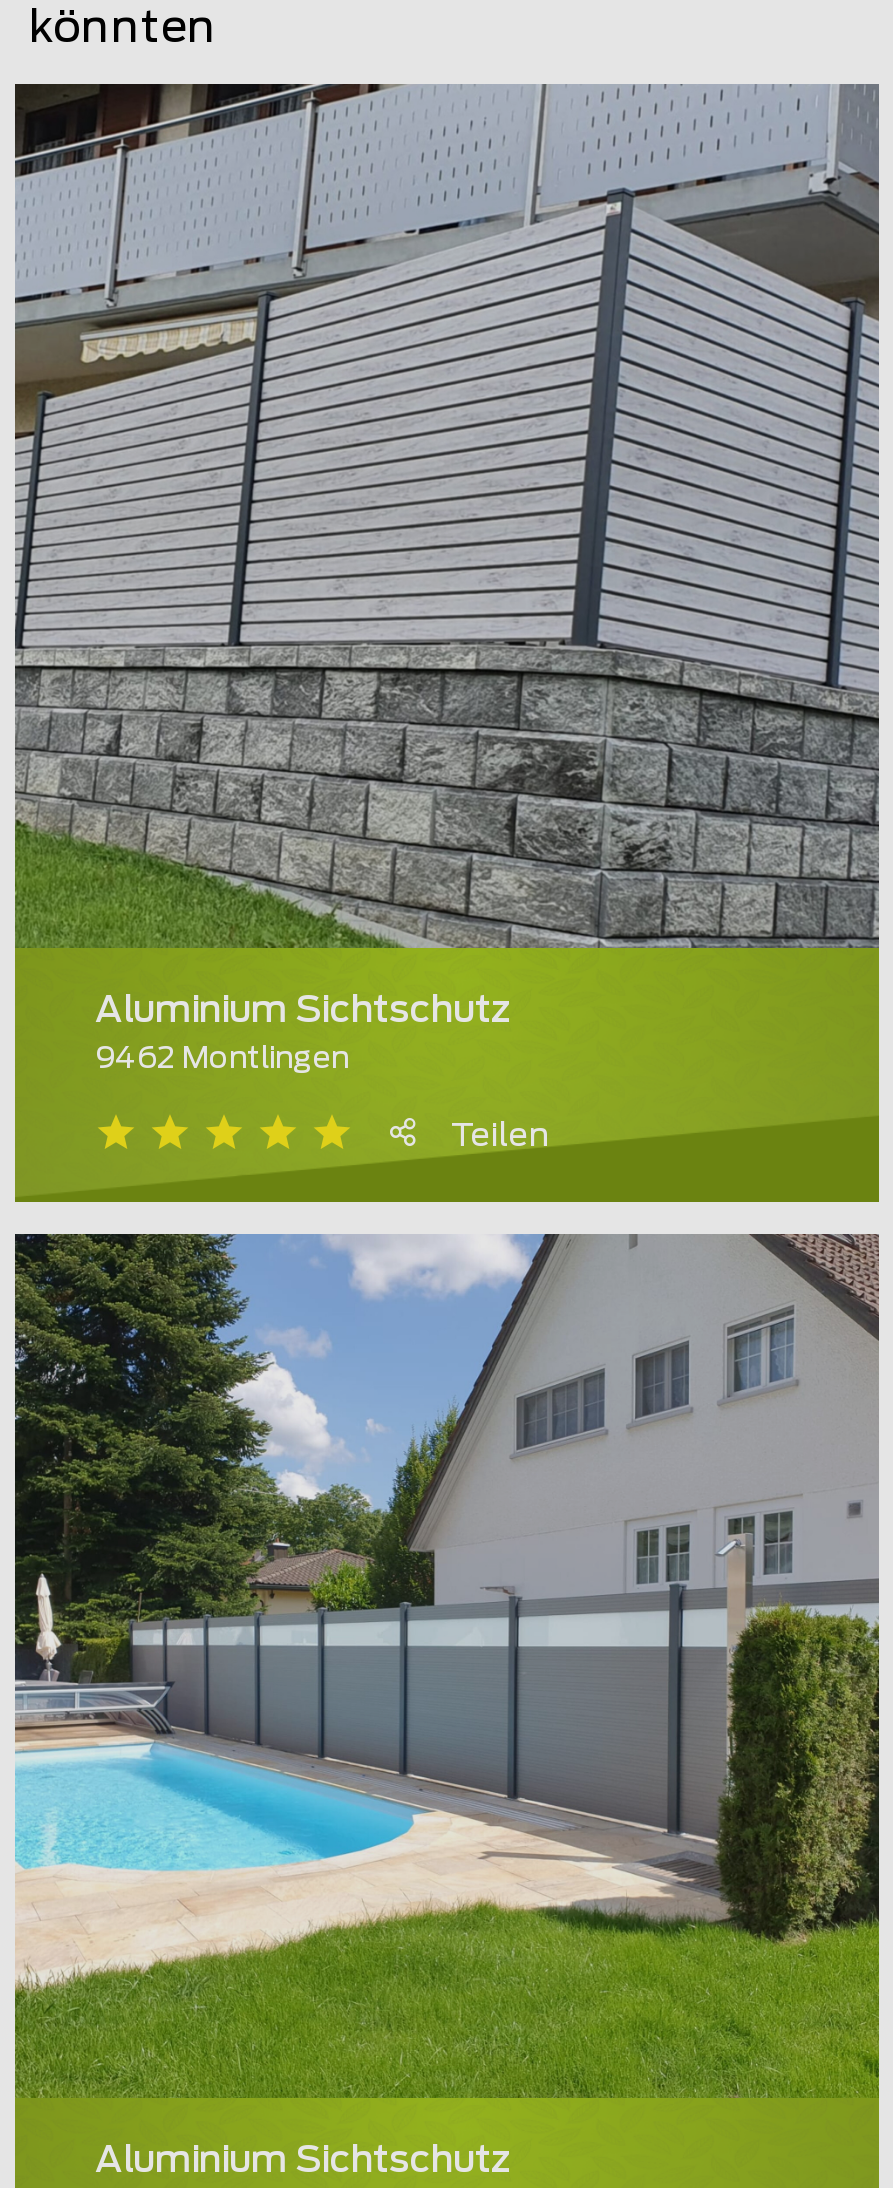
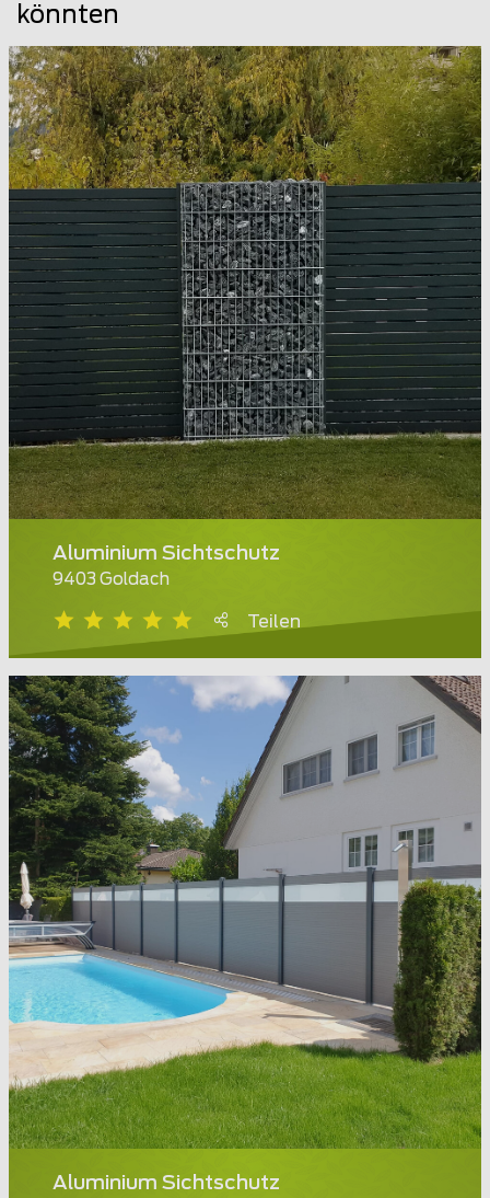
- [image]
+ [image]

- 9462 Montlingen
+ 9403 Goldach
